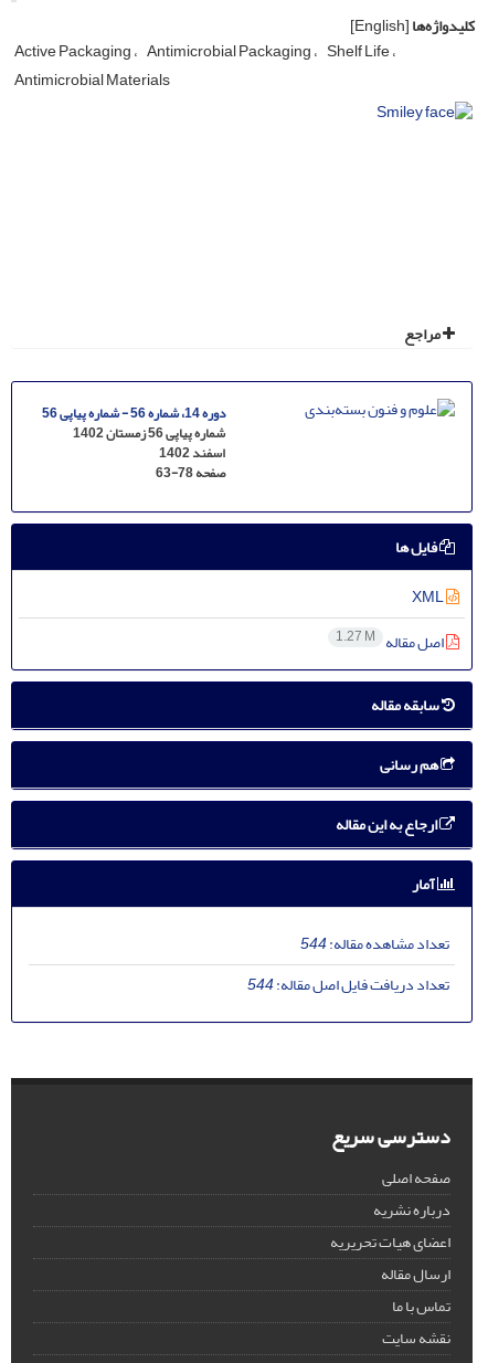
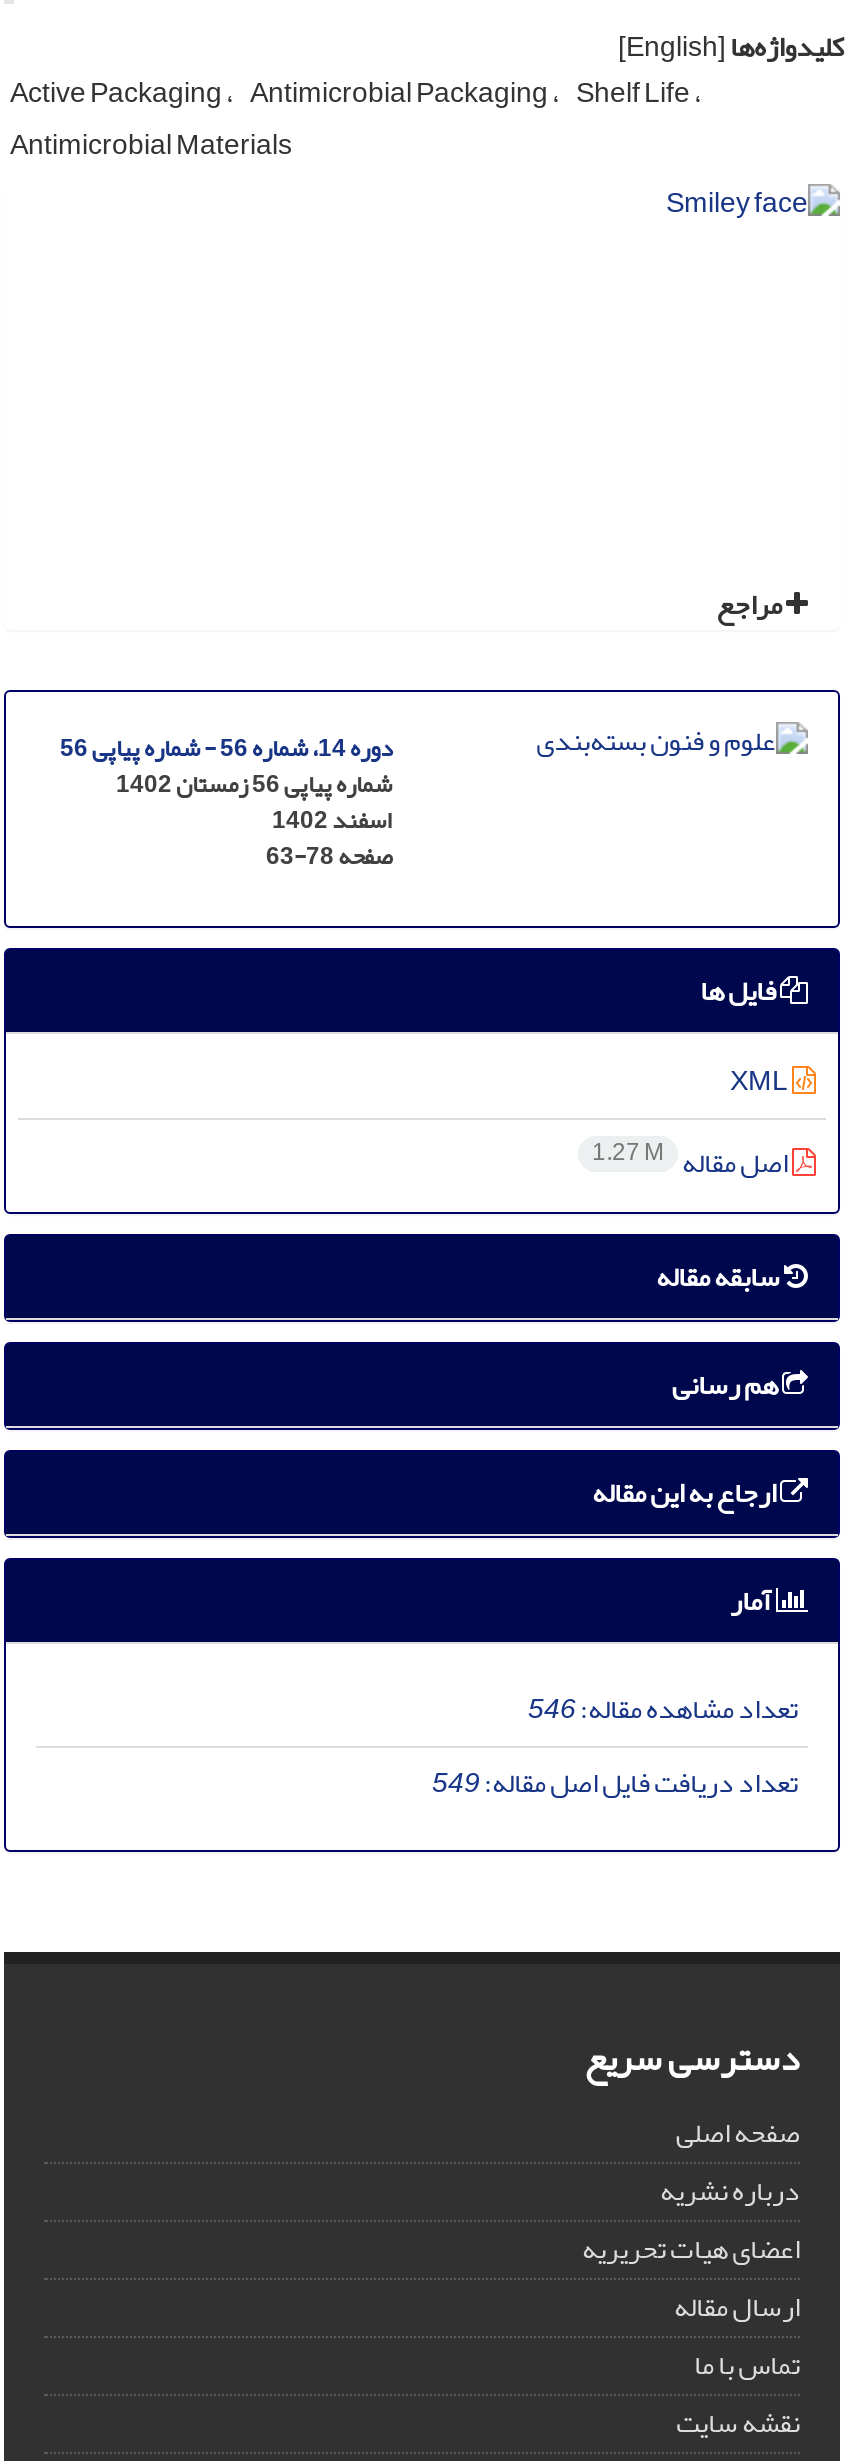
- تعداد مشاهده مقاله:544
+ تعداد مشاهده مقاله:546

- تعداد دریافت فایل اصل مقاله:544
+ تعداد دریافت فایل اصل مقاله:549
